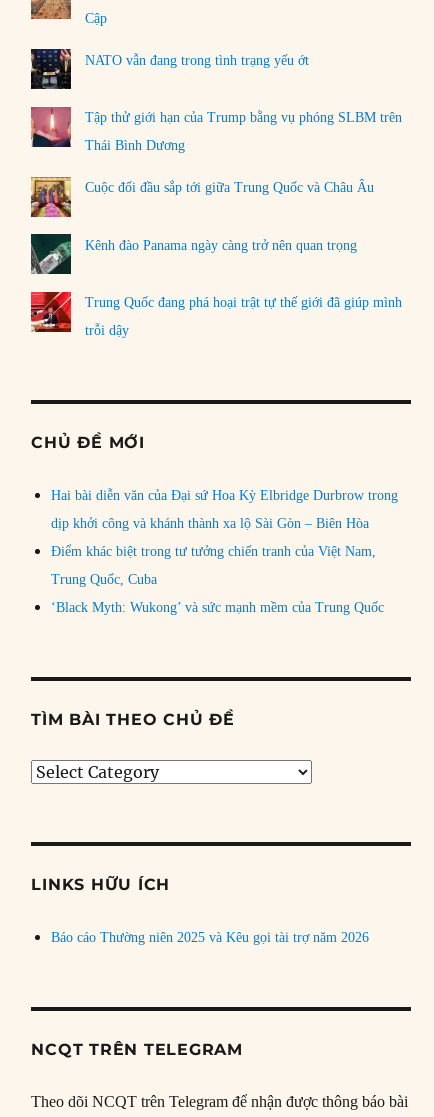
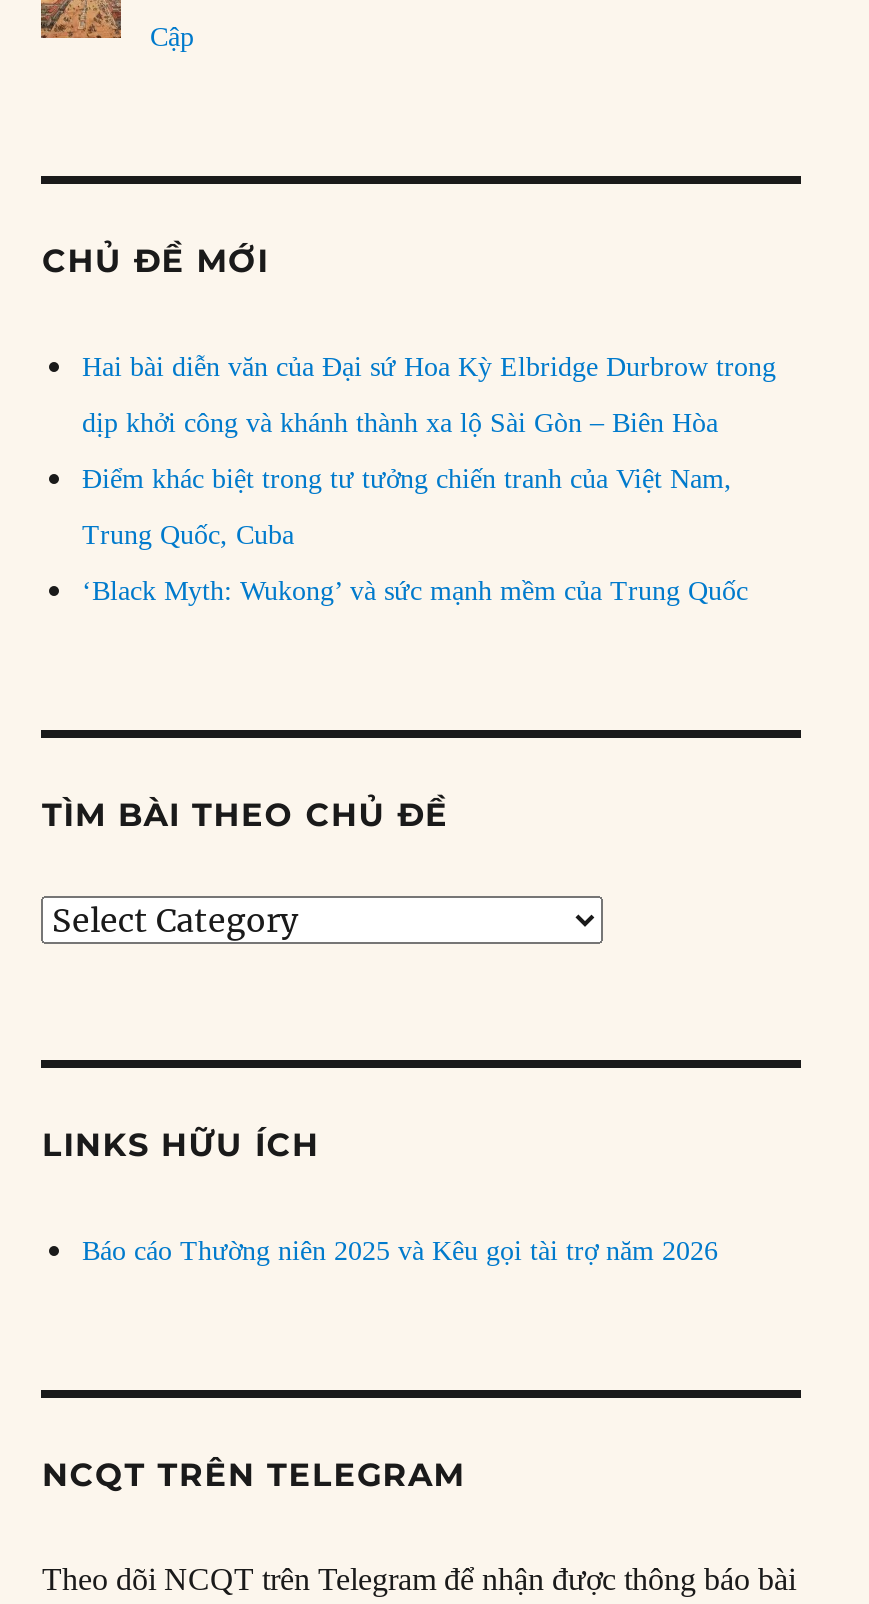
- [image]
- NATO vẫn đang trong tình trạng yếu ớt

- [image]
- Tập thử giới hạn của Trump bằng vụ phóng SLBM trên
- Thái Bình Dương
- Cuộc đối đầu sắp tới giữa Trung Quốc và Châu Âu

- [image]
- Kênh đào Panama ngày càng trở nên quan trọng

- [image]
- Trung Quốc đang phá hoại trật tự thế giới đã giúp mình
- trỗi dậy

- [image]
